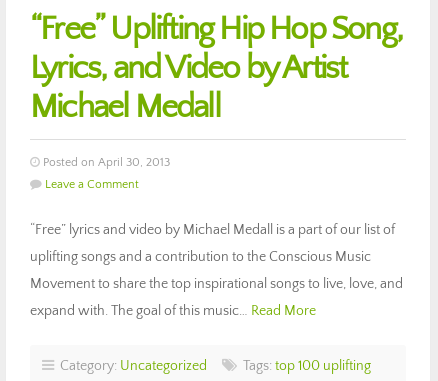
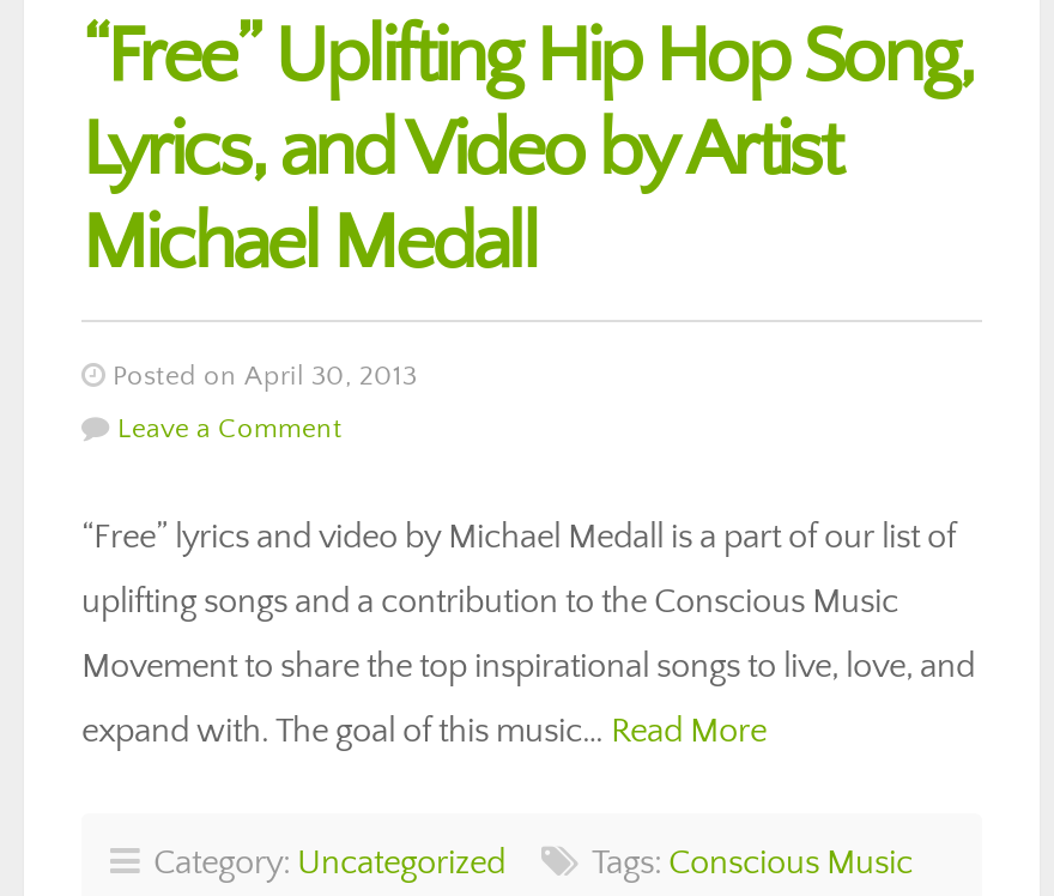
- Tags: top 100 uplifting
+ Tags: Conscious Music
